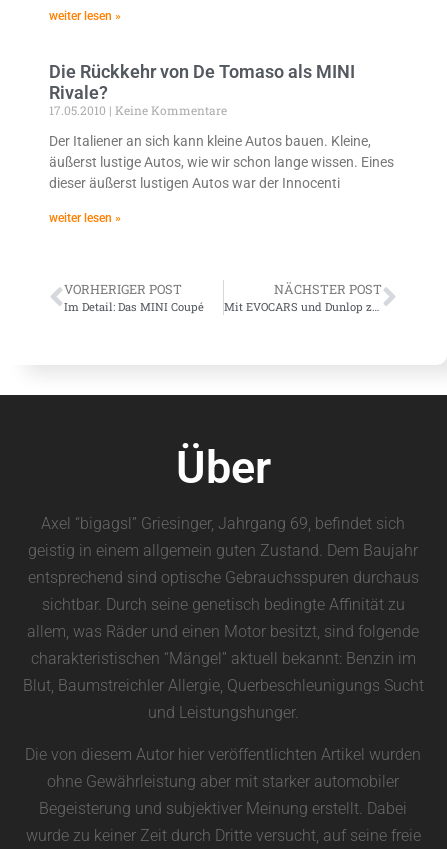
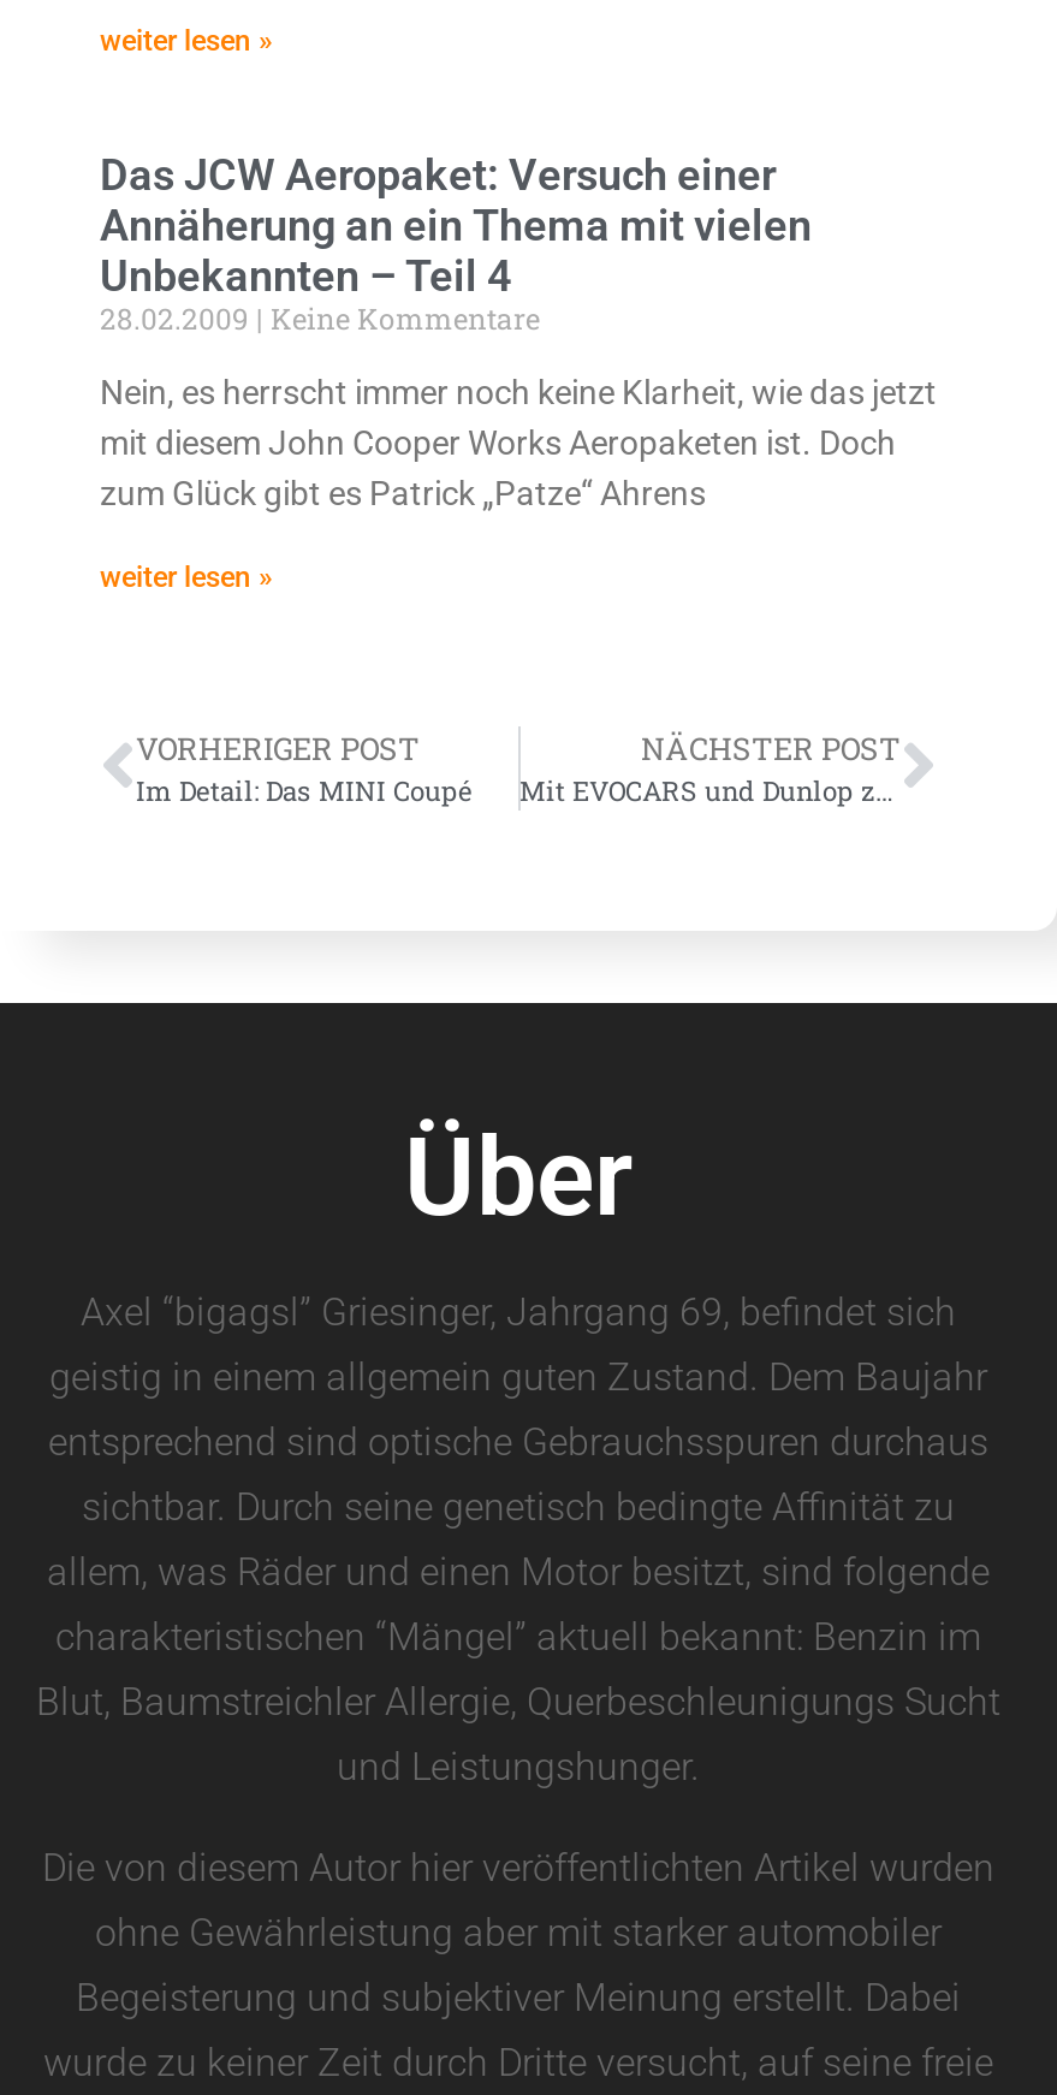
- Die Rückkehr von De Tomaso als MINI
- Rivale?
- 17.05.2010 Keine Kommentare
+ Das JCW Aeropaket: Versuch einer
+ Annäherung an ein Thema mit vielen
+ Unbekannten – Teil 4
+ 28.02.2009 Keine Kommentare

- Der Italiener an sich kann kleine Autos bauen. Kleine,
- äußerst lustige Autos, wie wir schon lange wissen. Eines
- dieser äußerst lustigen Autos war der Innocenti
+ Nein, es herrscht immer noch keine Klarheit, wie das jetzt
+ mit diesem John Cooper Works Aeropaketen ist. Doch
+ zum Glück gibt es Patrick „Patze“ Ahrens
